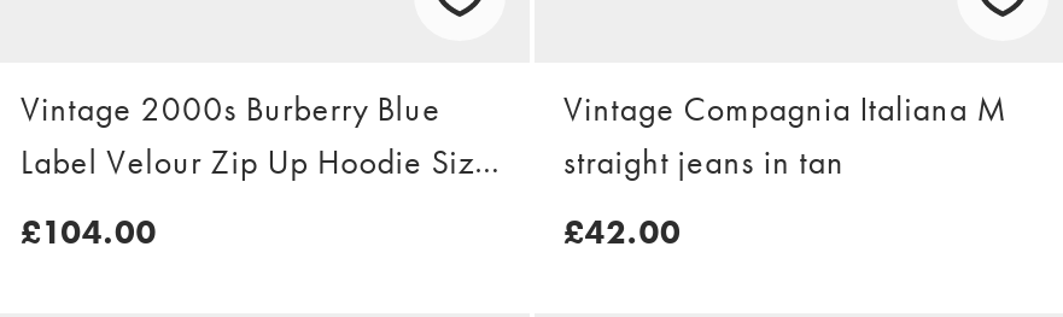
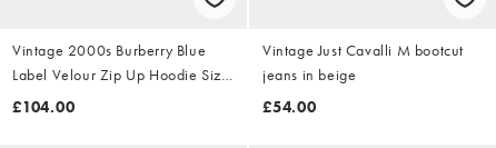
- Vintage Compagnia Italiana M
- straight jeans in tan
+ Vintage Just Cavalli M bootcut
+ jeans in beige

- £42.00
+ £54.00
